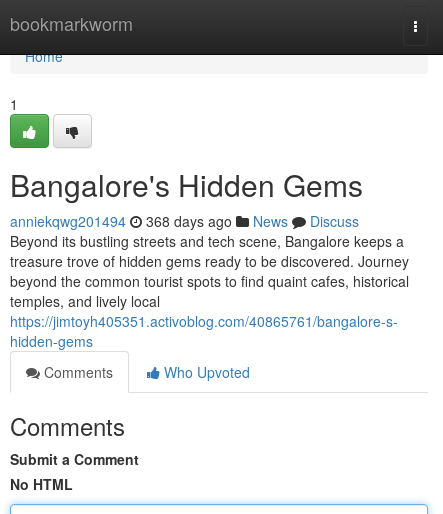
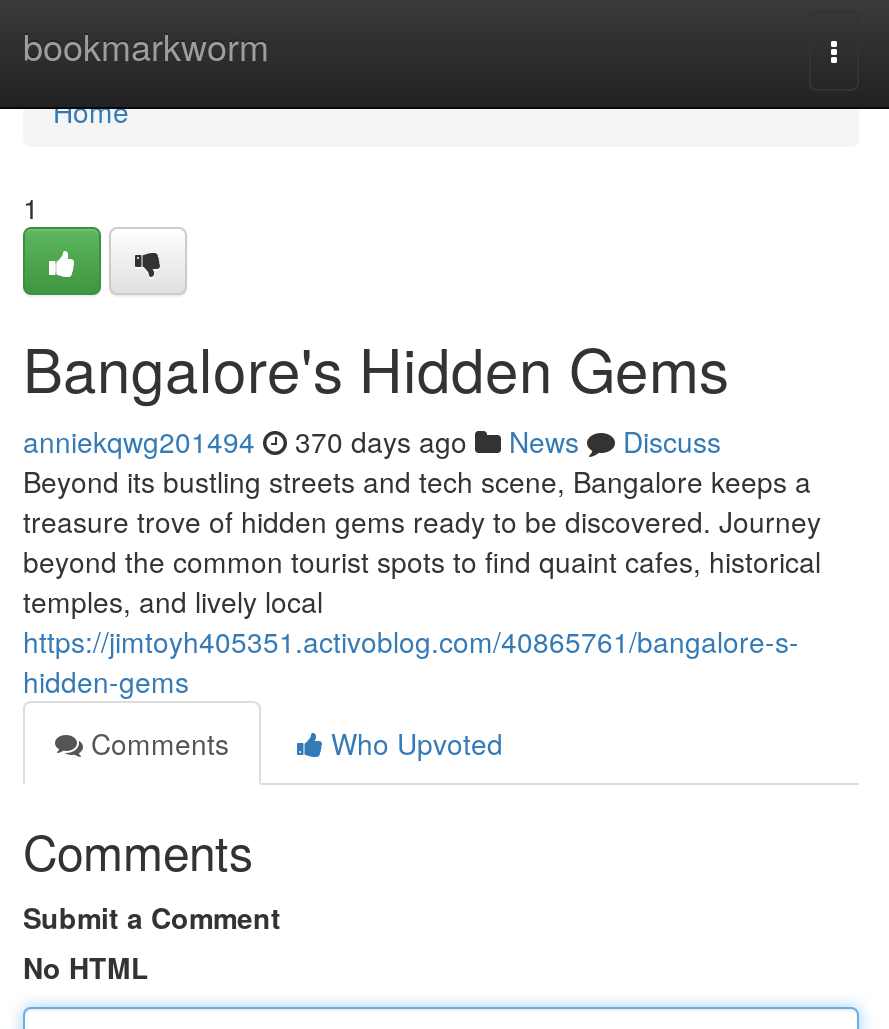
- anniekqwg201494 368 days ago News Discuss
+ anniekqwg201494 370 days ago News Discuss
